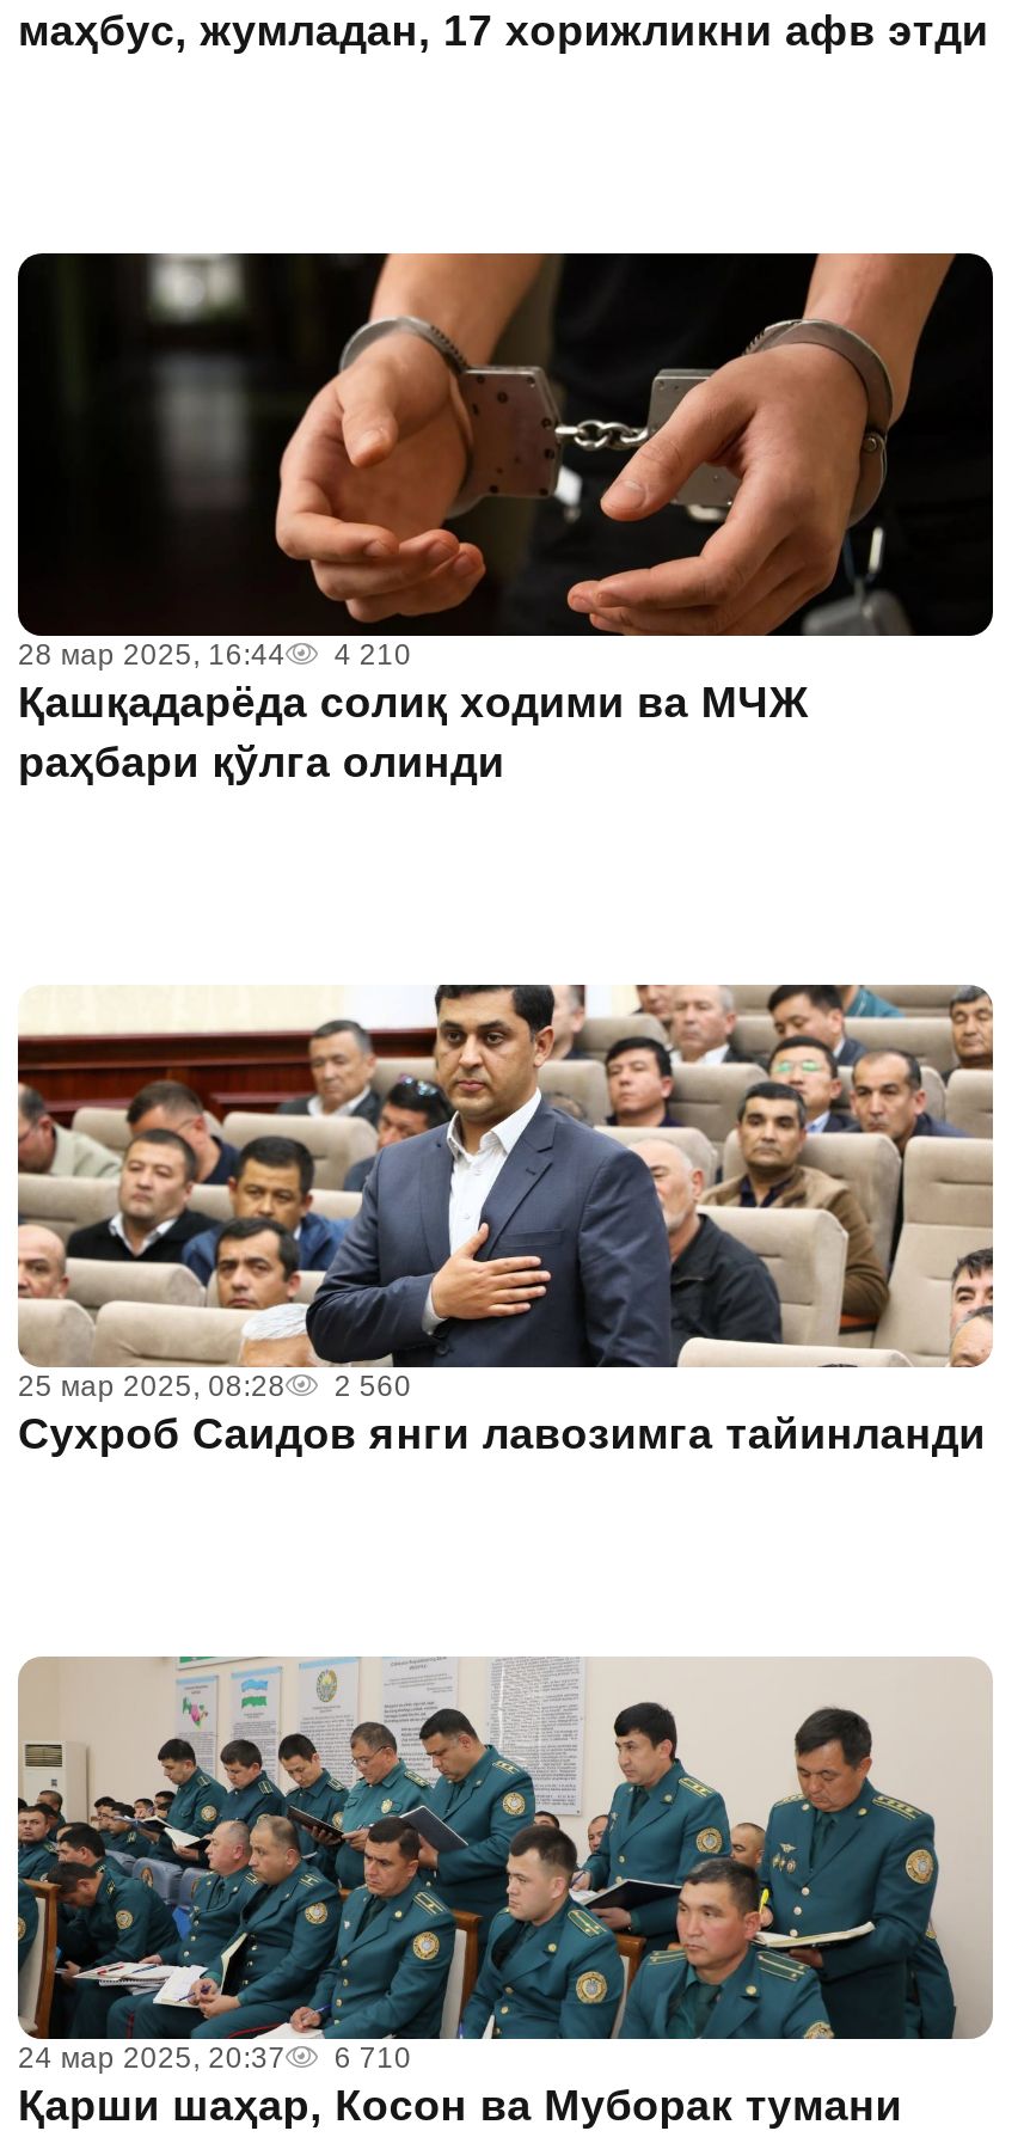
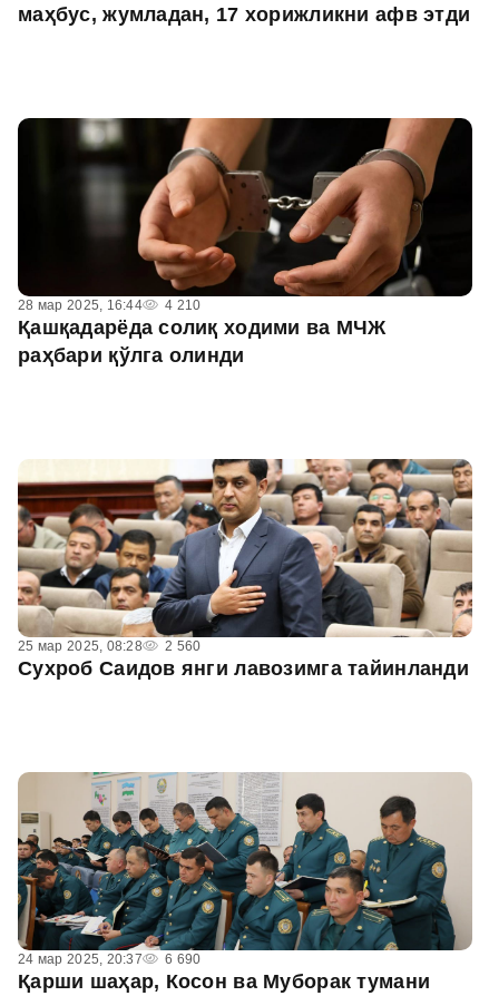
- 24 мар 2025, 20:37 6 710
+ 24 мар 2025, 20:37 6 690
